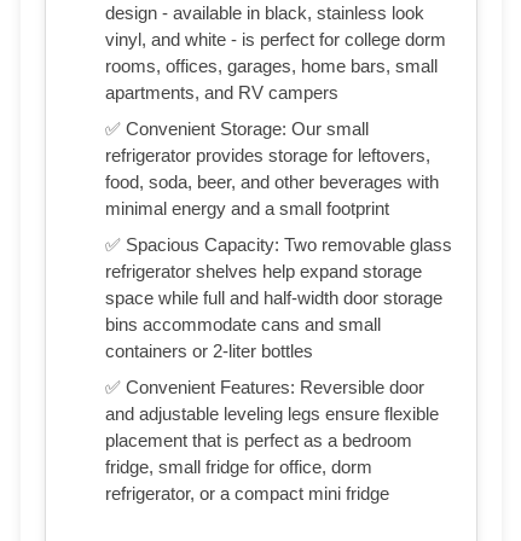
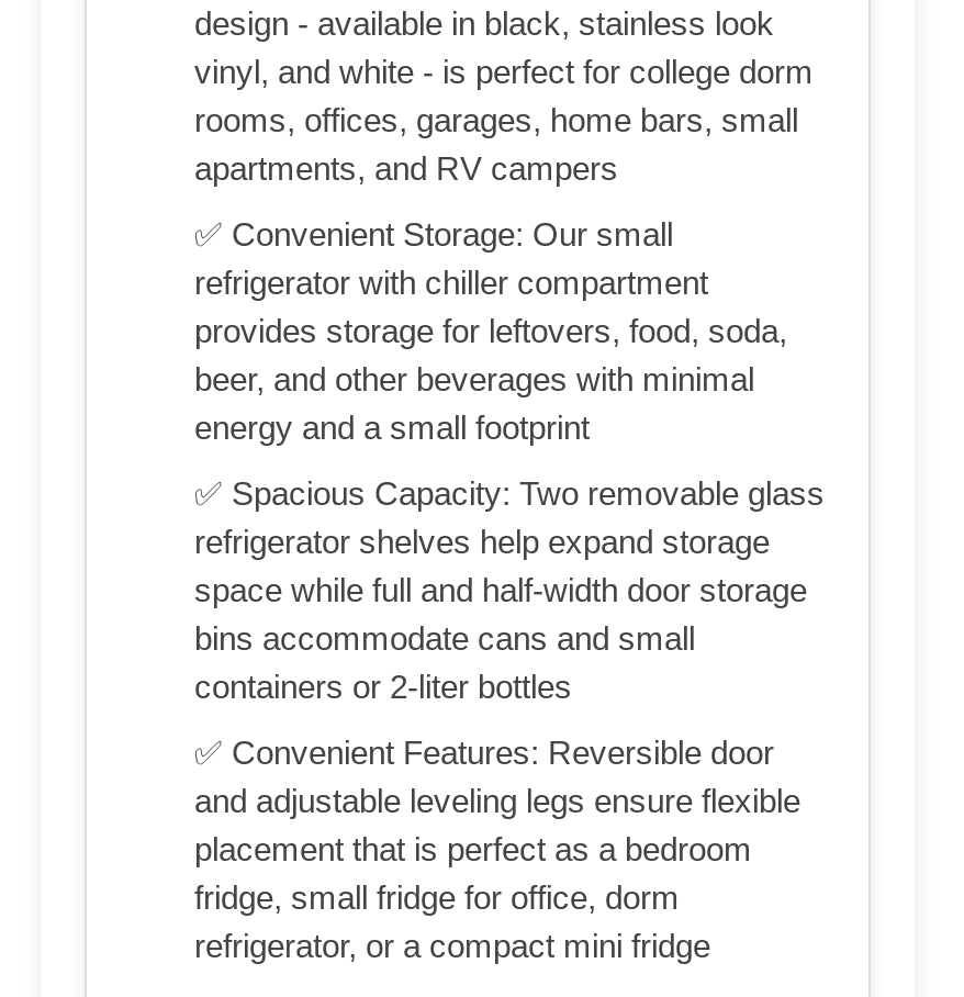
- refrigerator provides storage for leftovers,
- food, soda, beer, and other beverages with
- minimal energy and a small footprint
+ refrigerator with chiller compartment
+ provides storage for leftovers, food, soda,
+ beer, and other beverages with minimal
+ energy and a small footprint
